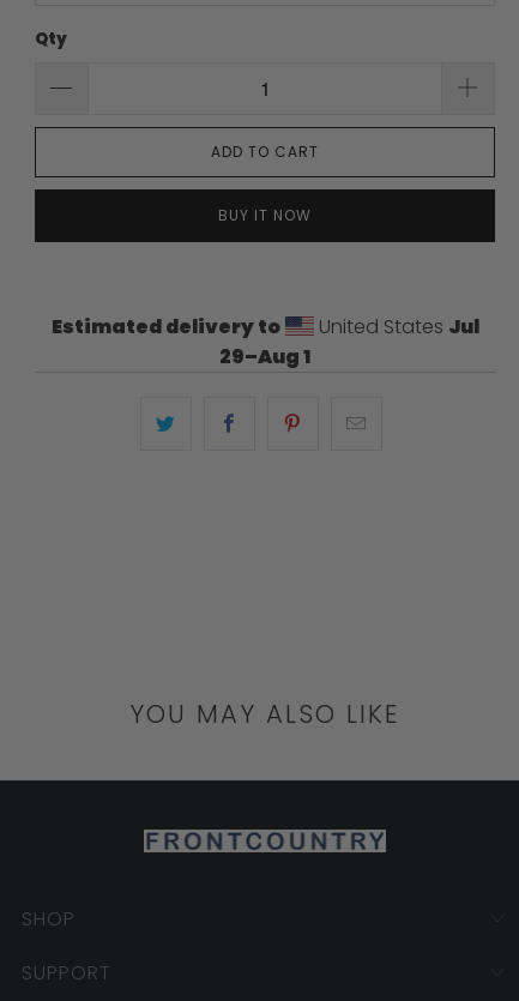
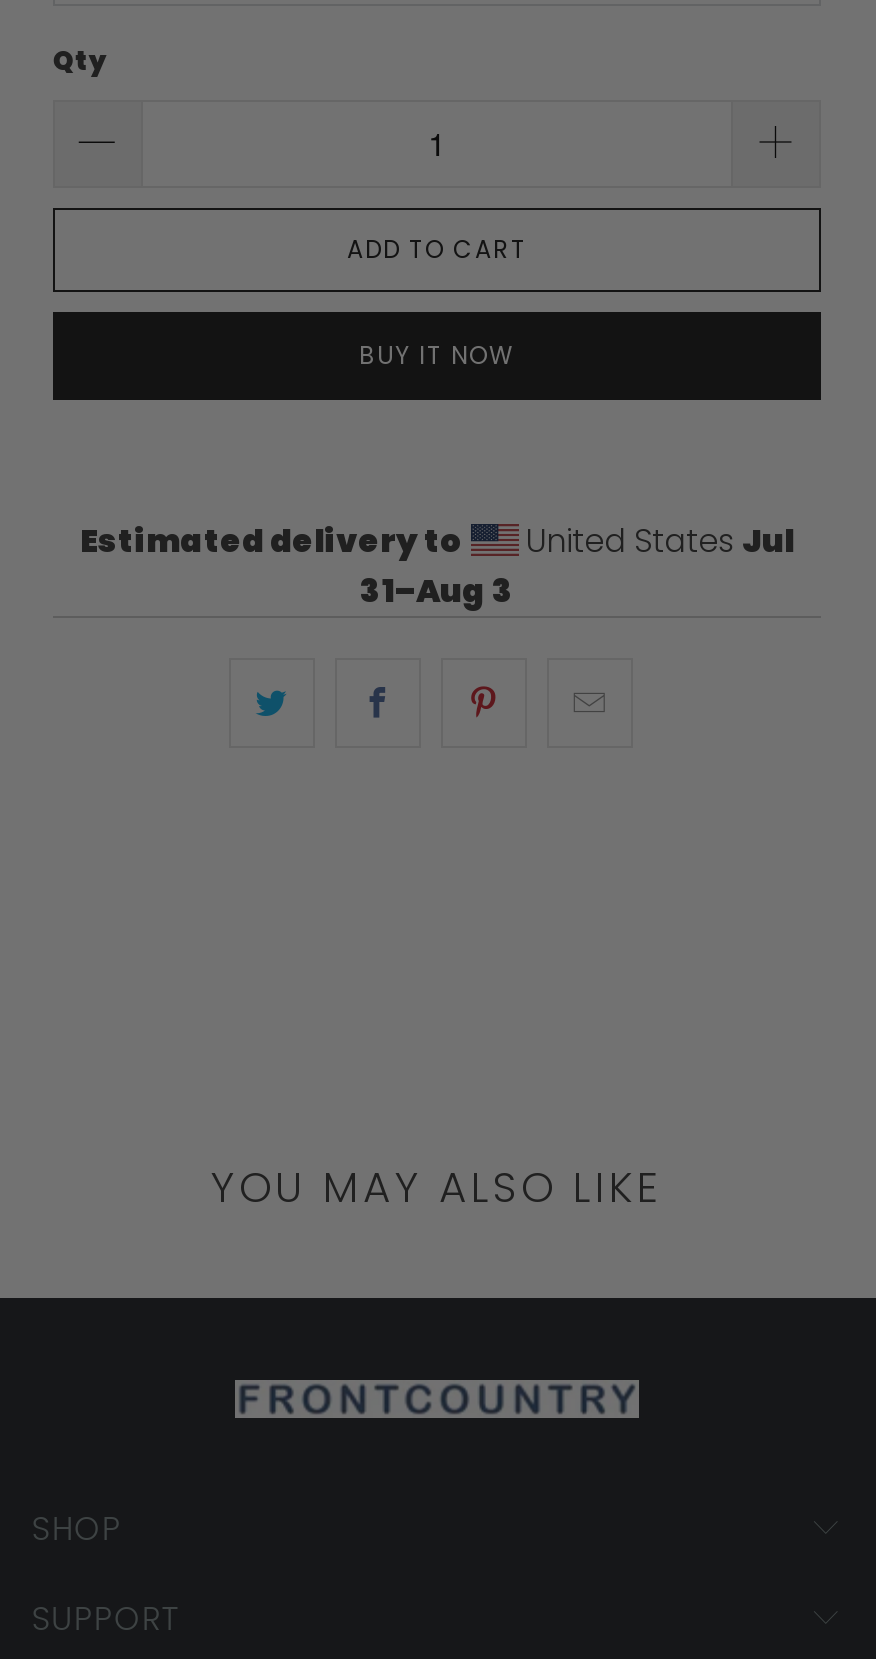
- 29–Aug 1
+ 31–Aug 3
